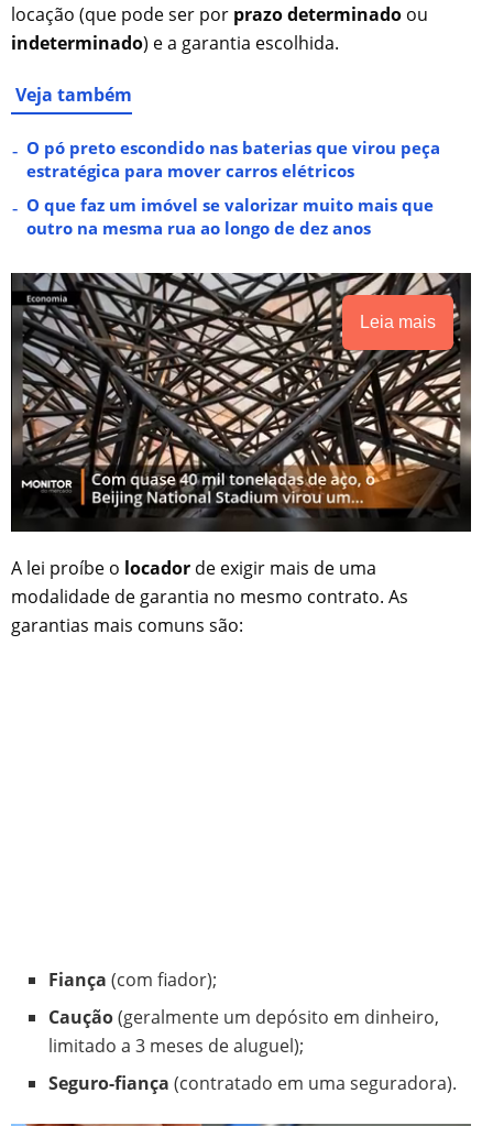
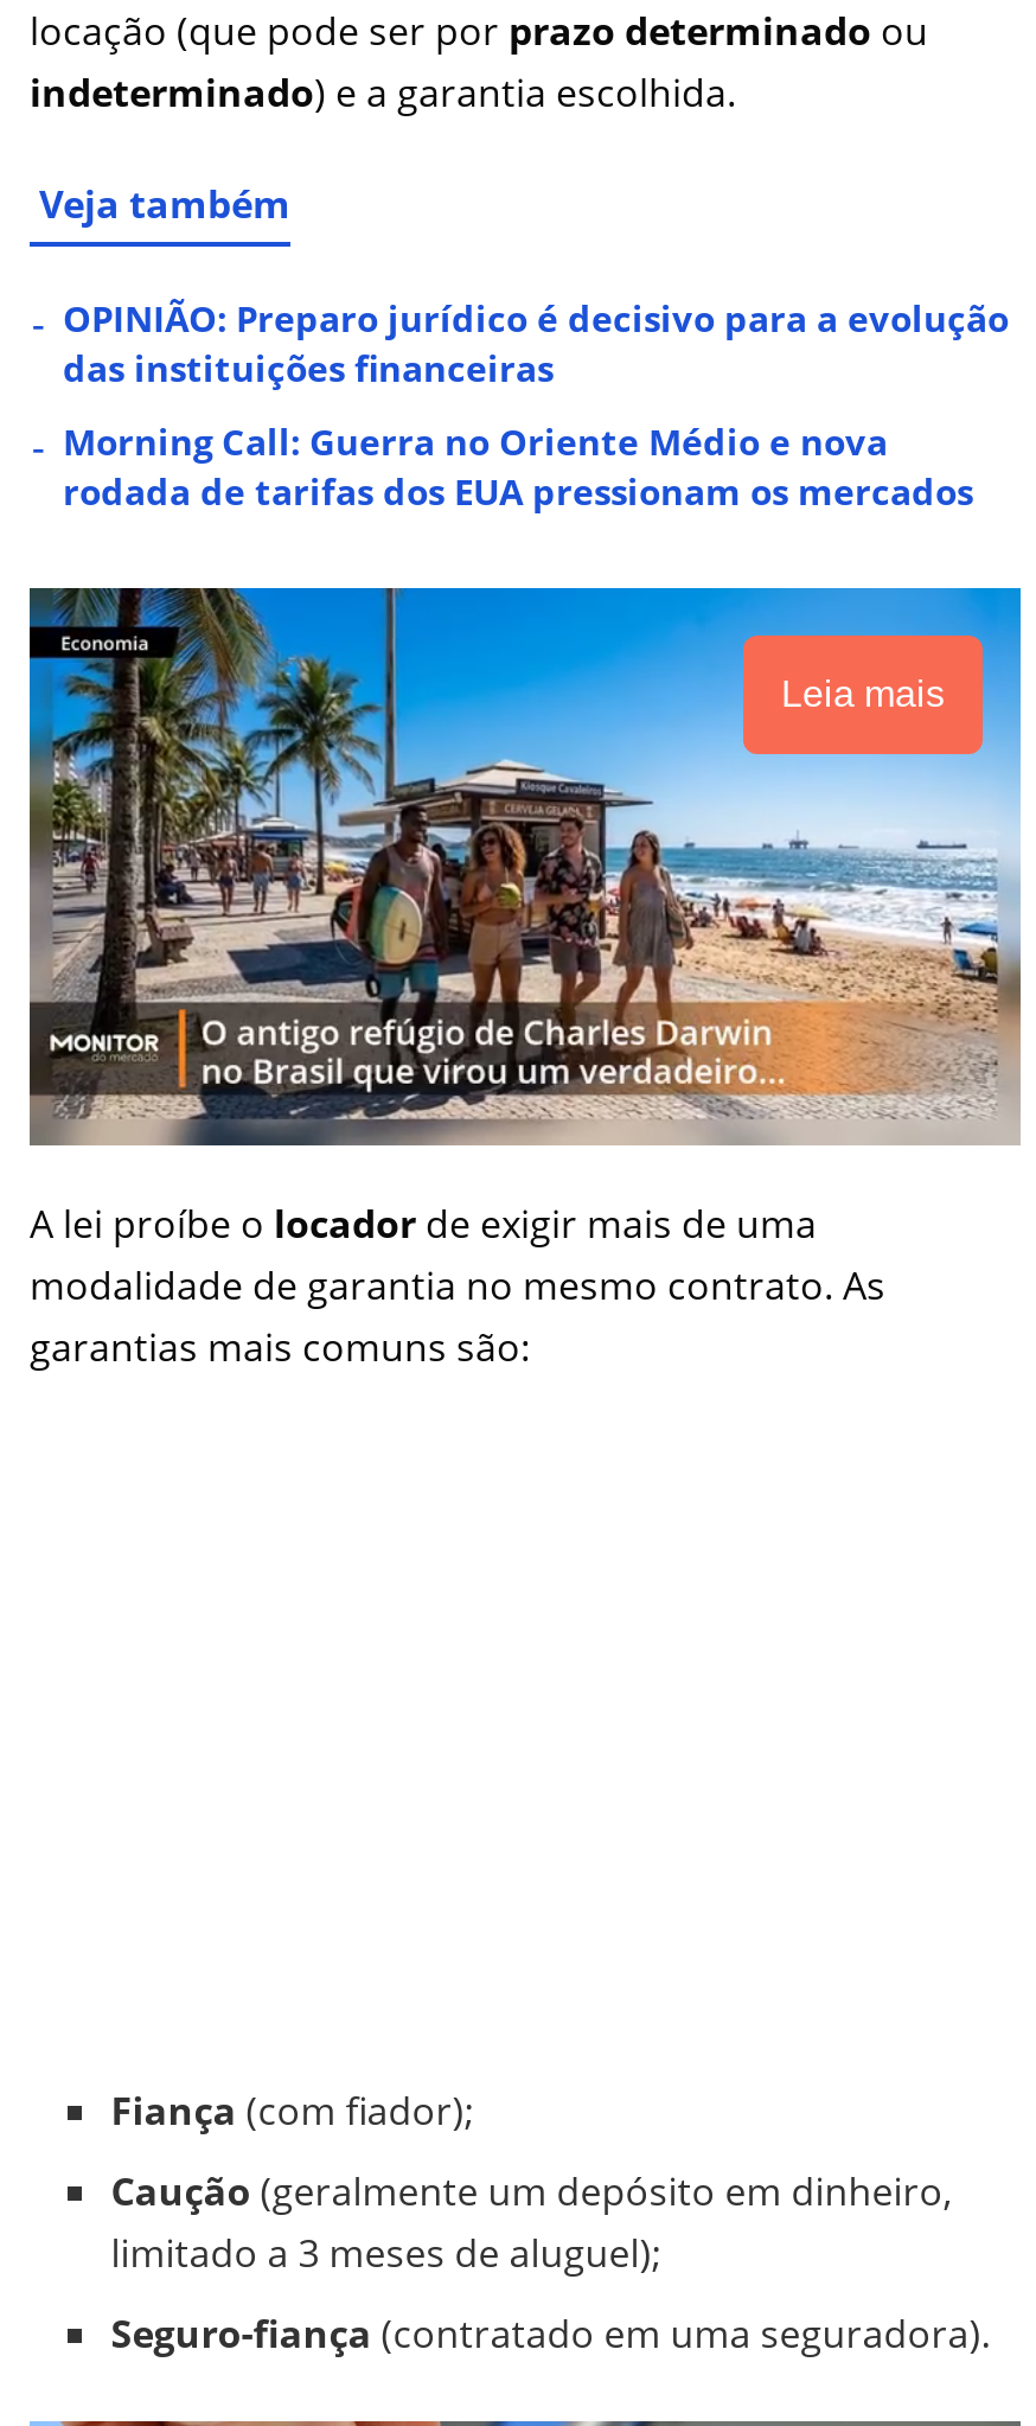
- O pó preto escondido nas baterias que virou peça
- estratégica para mover carros elétricos
+ OPINIÃO: Preparo jurídico é decisivo para a evolução
+ das instituições financeiras

- O que faz um imóvel se valorizar muito mais que
- outro na mesma rua ao longo de dez anos
+ Morning Call: Guerra no Oriente Médio e nova
+ rodada de tarifas dos EUA pressionam os mercados

- [image]
+ [image]
